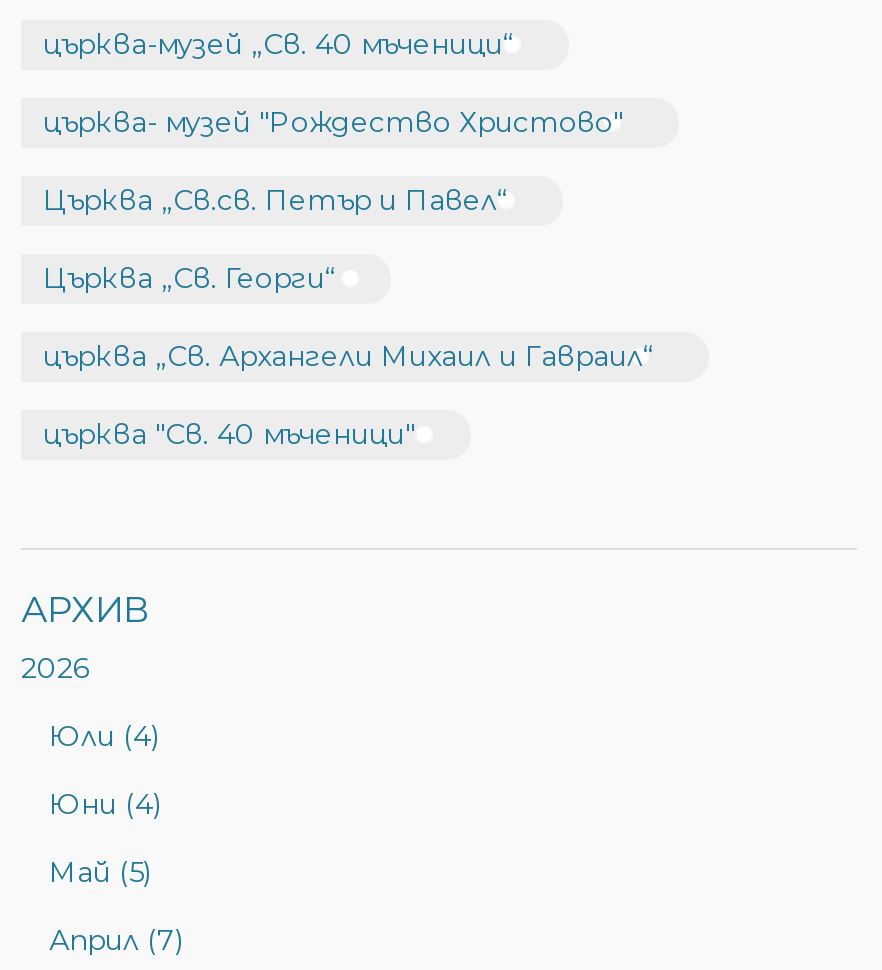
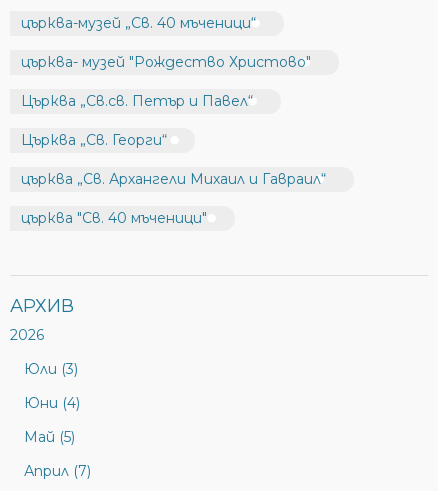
- Юли (4)
+ Юли (3)
